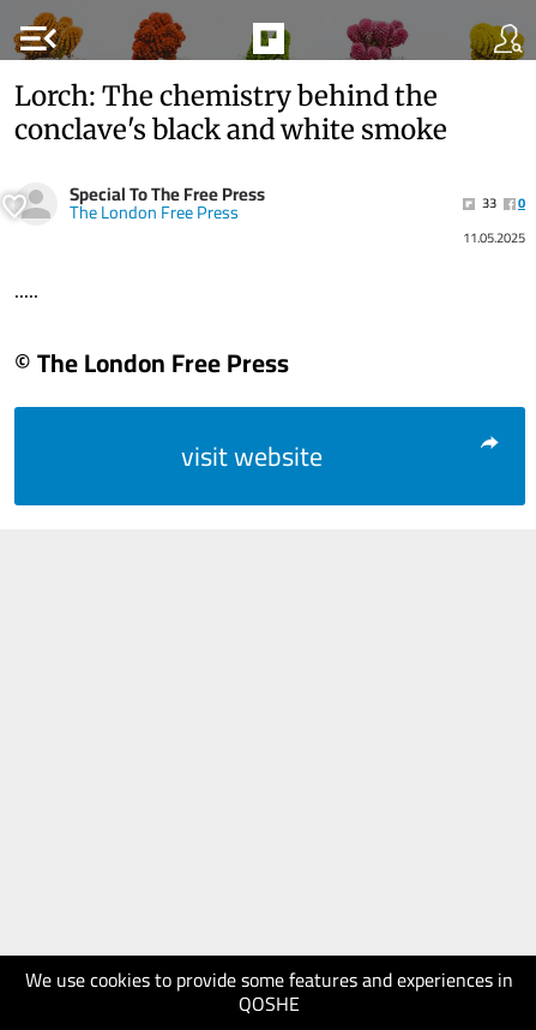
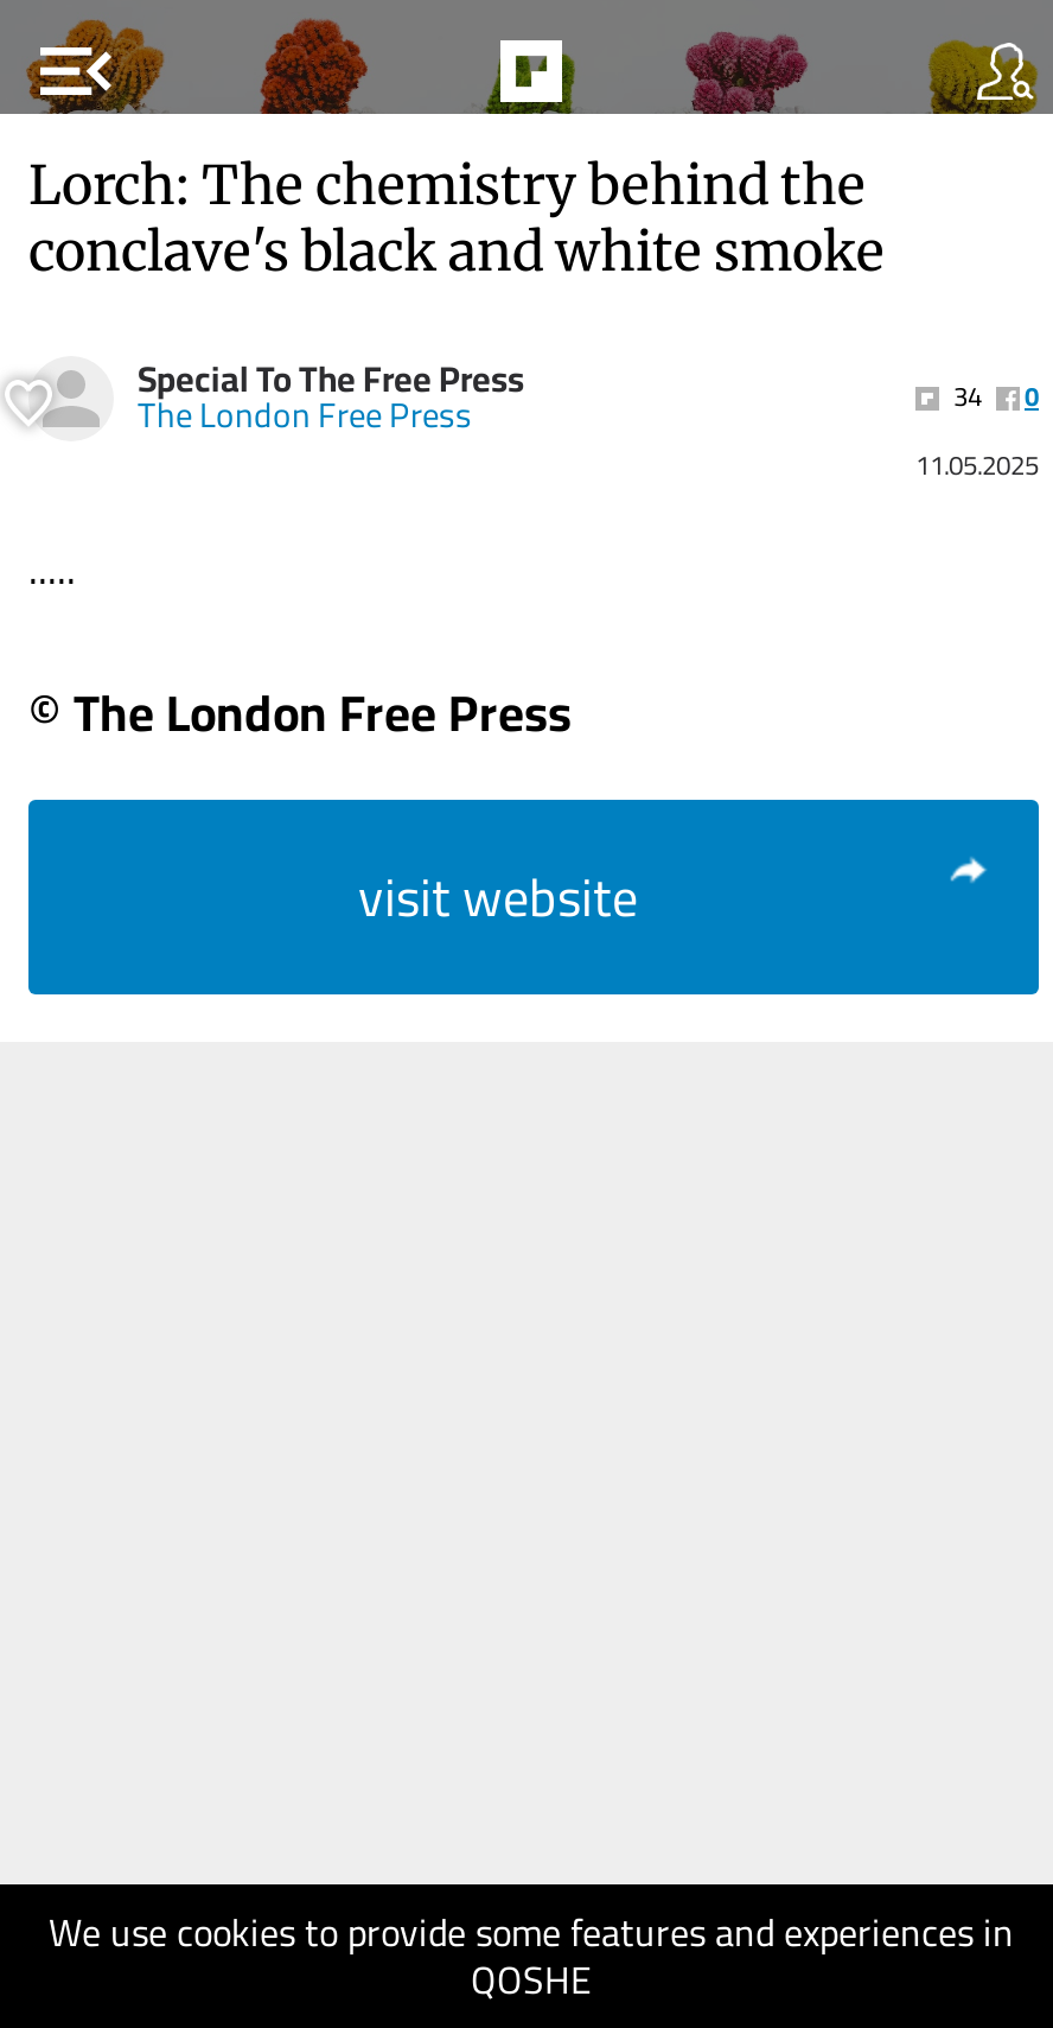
- 33 0
+ 34 0
